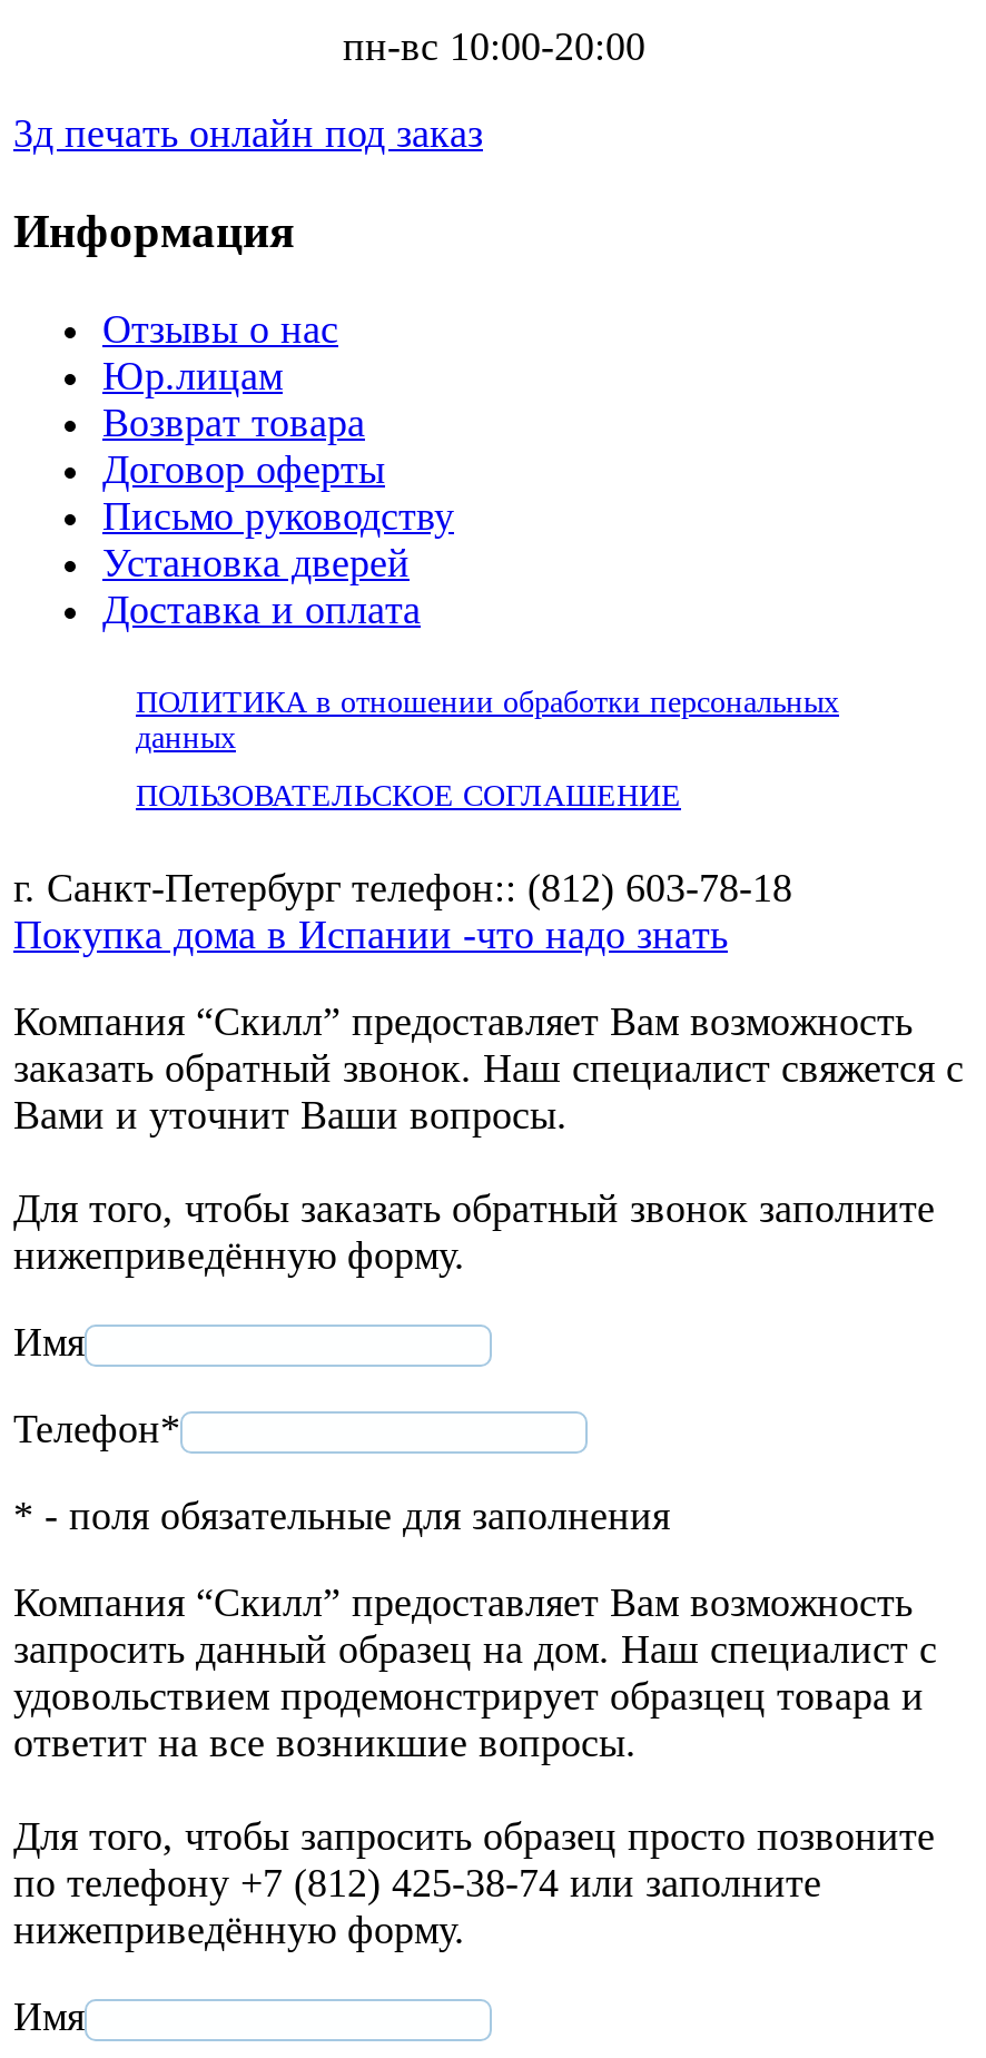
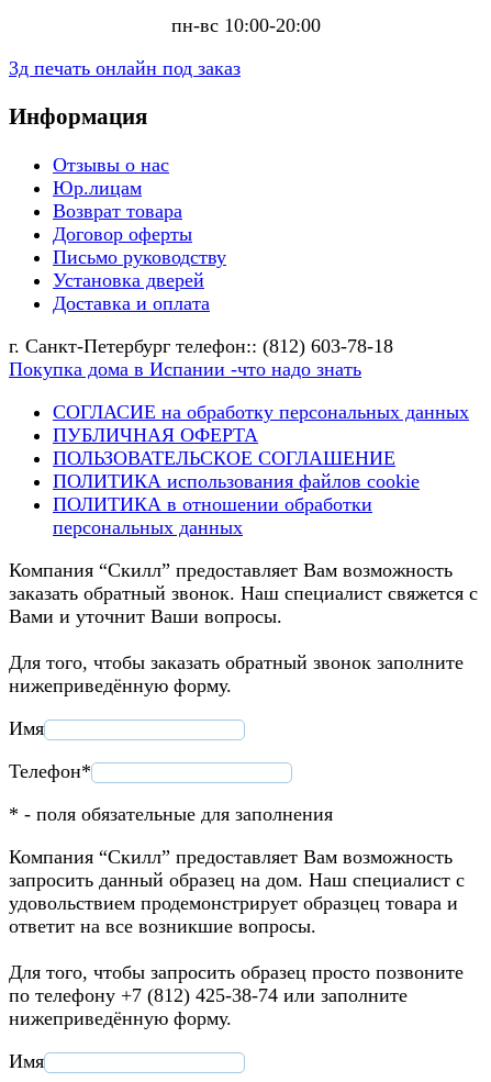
- ПОЛИТИКА в отношении обработки персональных
- данных

moved down: ПОЛЬЗОВАТЕЛЬСКОЕ СОГЛАШЕНИЕ

moved up: г. Санкт-Петербург телефон:: (812) 603-78-18 | Покупка дома в Испании -что надо знать

+ СОГЛАСИЕ на обработку персональных данных
+ ПУБЛИЧНАЯ ОФЕРТА
+ ПОЛИТИКА использования файлов cookie
+ ПОЛИТИКА в отношении обработки
+ персональных данных
